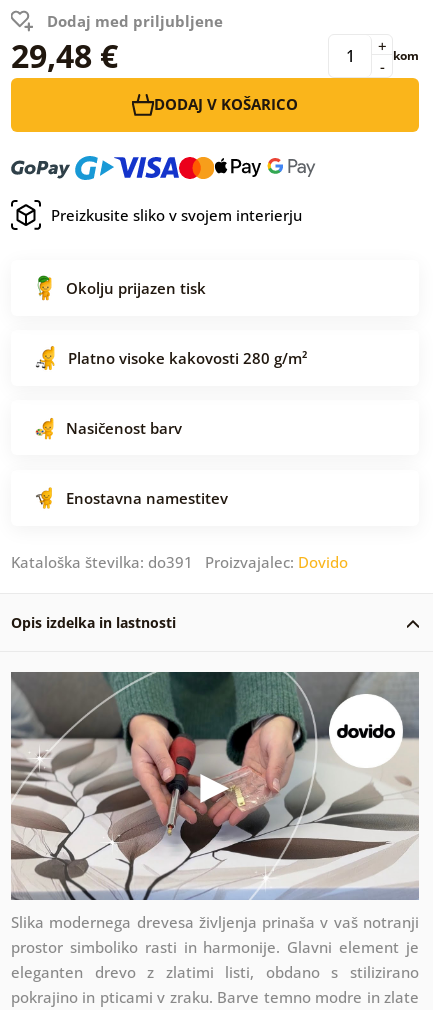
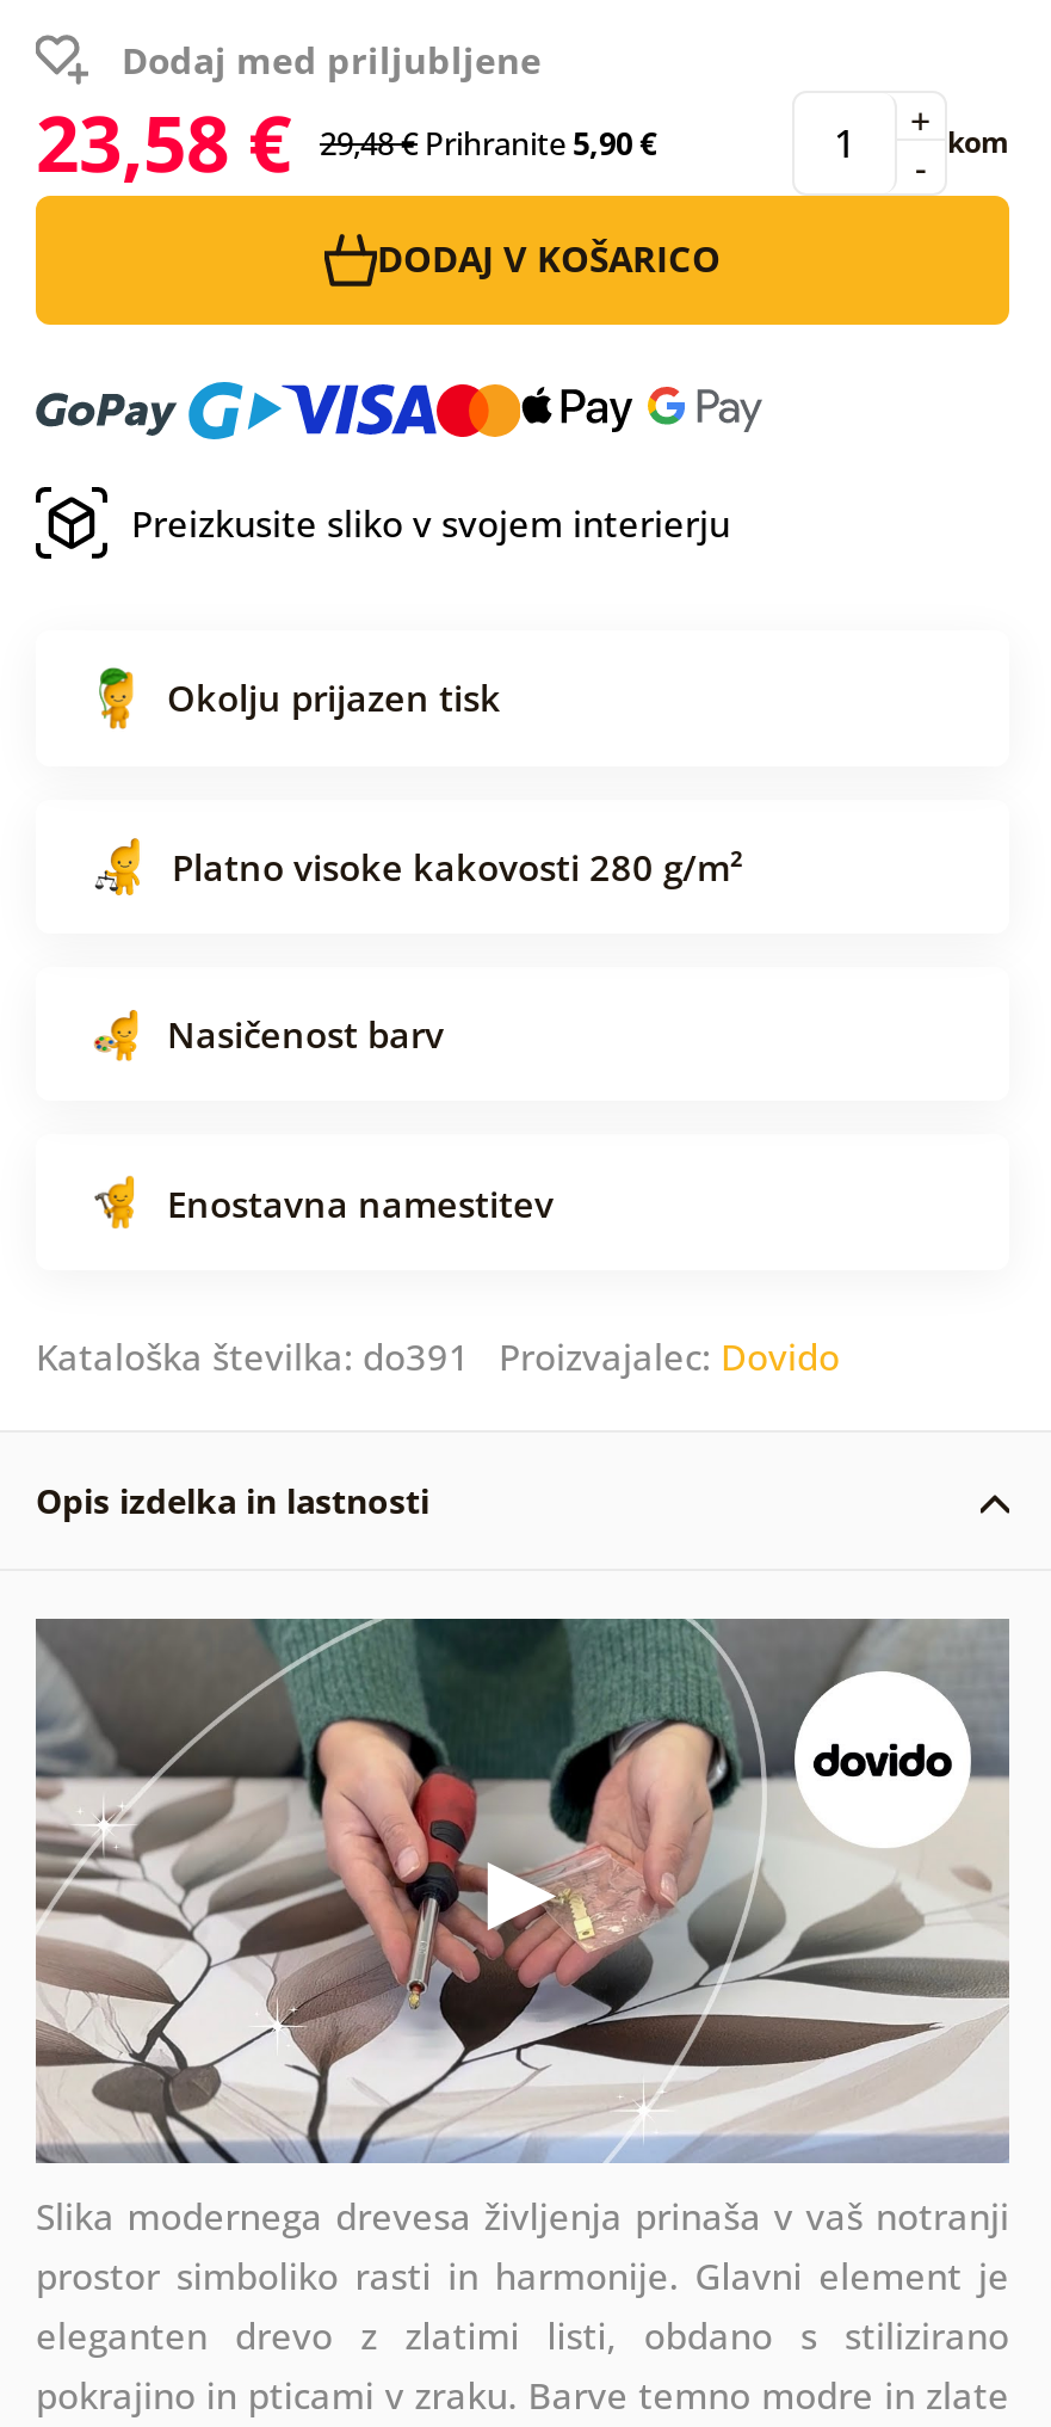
- 29,48 €
+ 23,58 €
+ 29,48 € Prihranite 5,90 €
